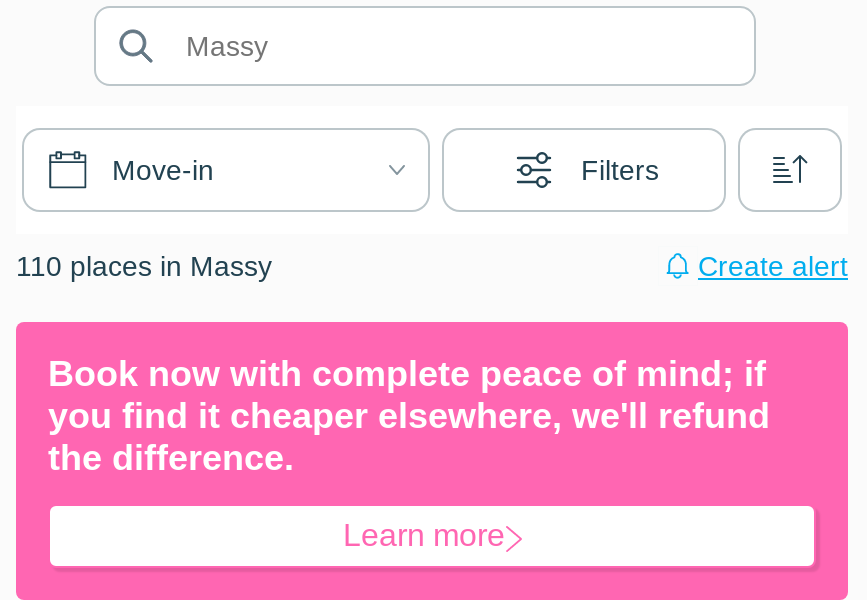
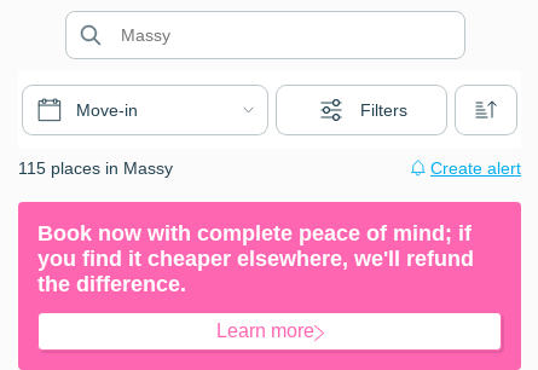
- 110 places in Massy
+ 115 places in Massy
